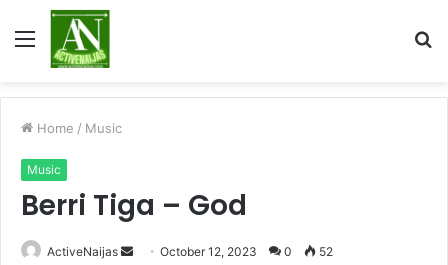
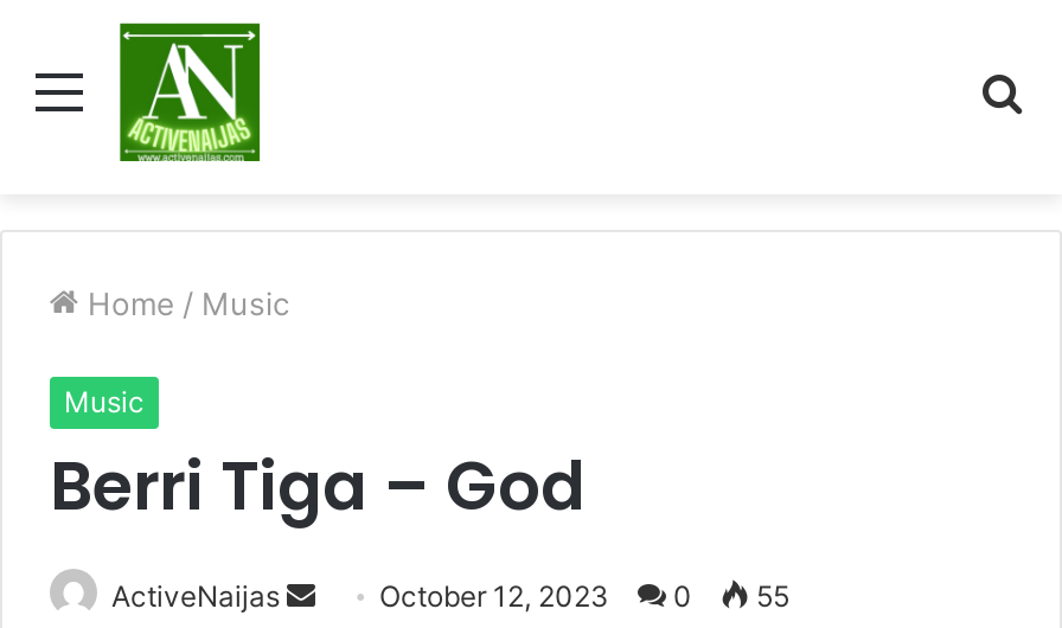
- 52
+ 55
